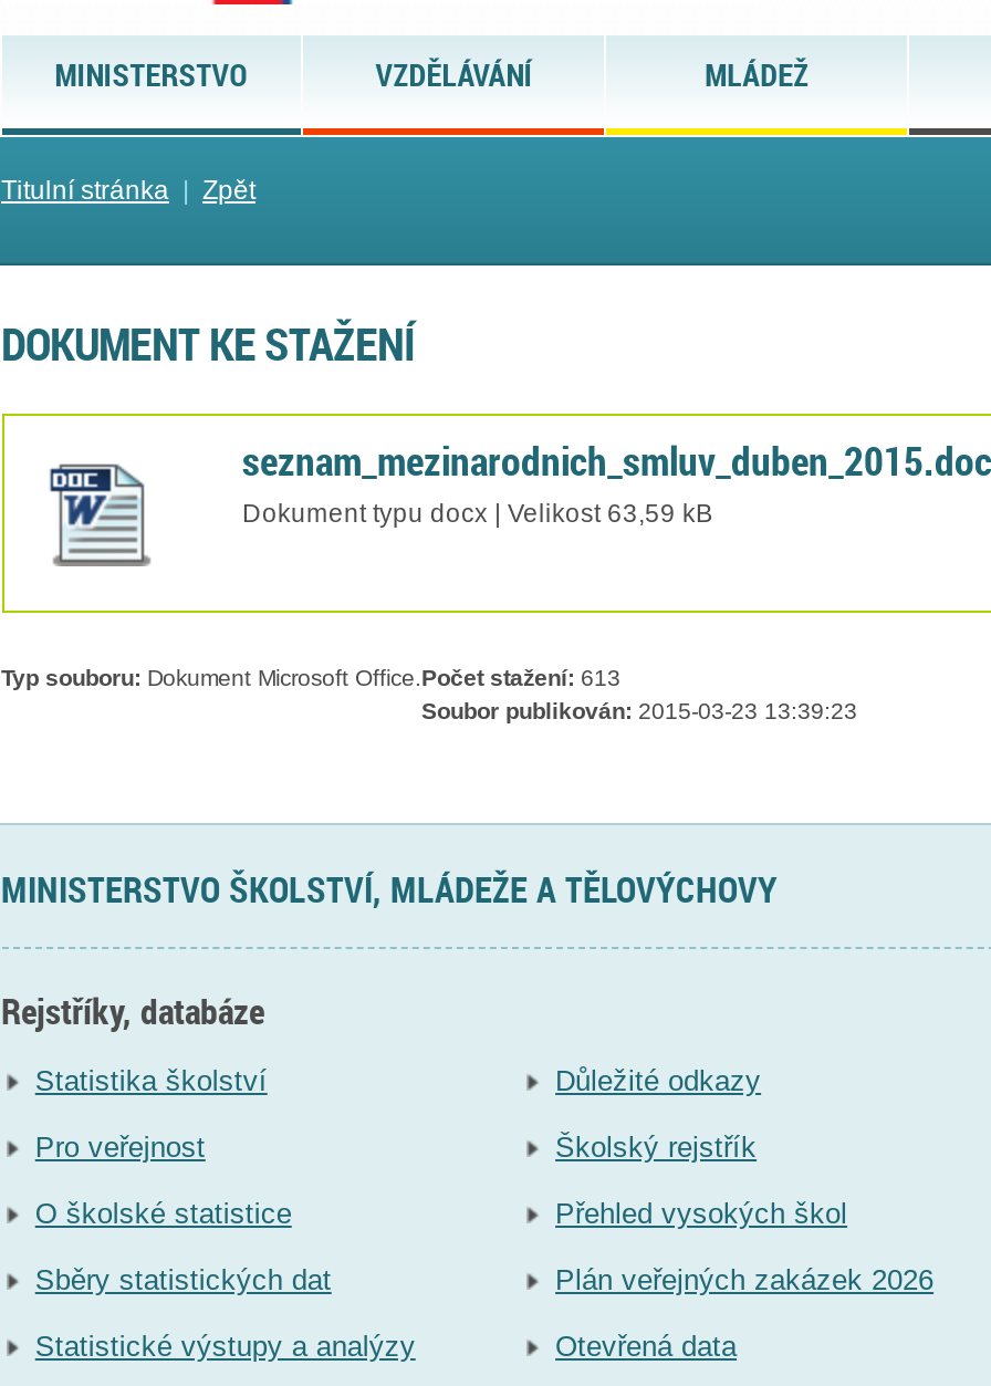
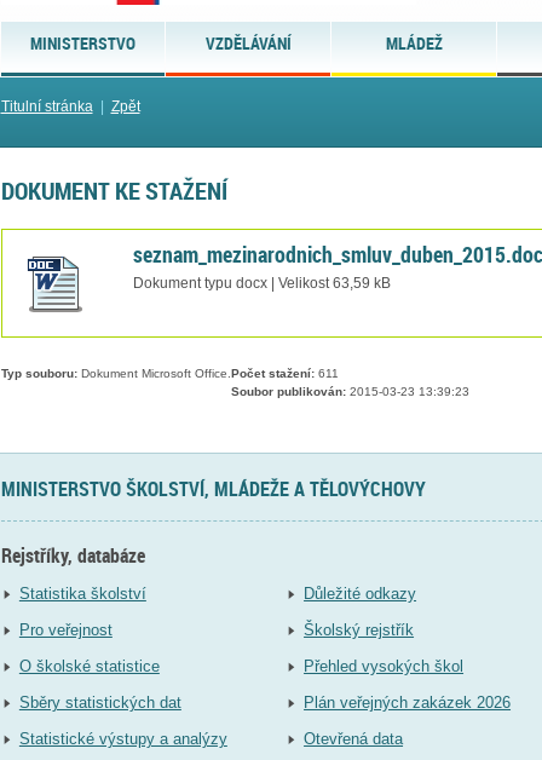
- Typ souboru: Dokument Microsoft Office.Počet stažení: 613
+ Typ souboru: Dokument Microsoft Office.Počet stažení: 611
